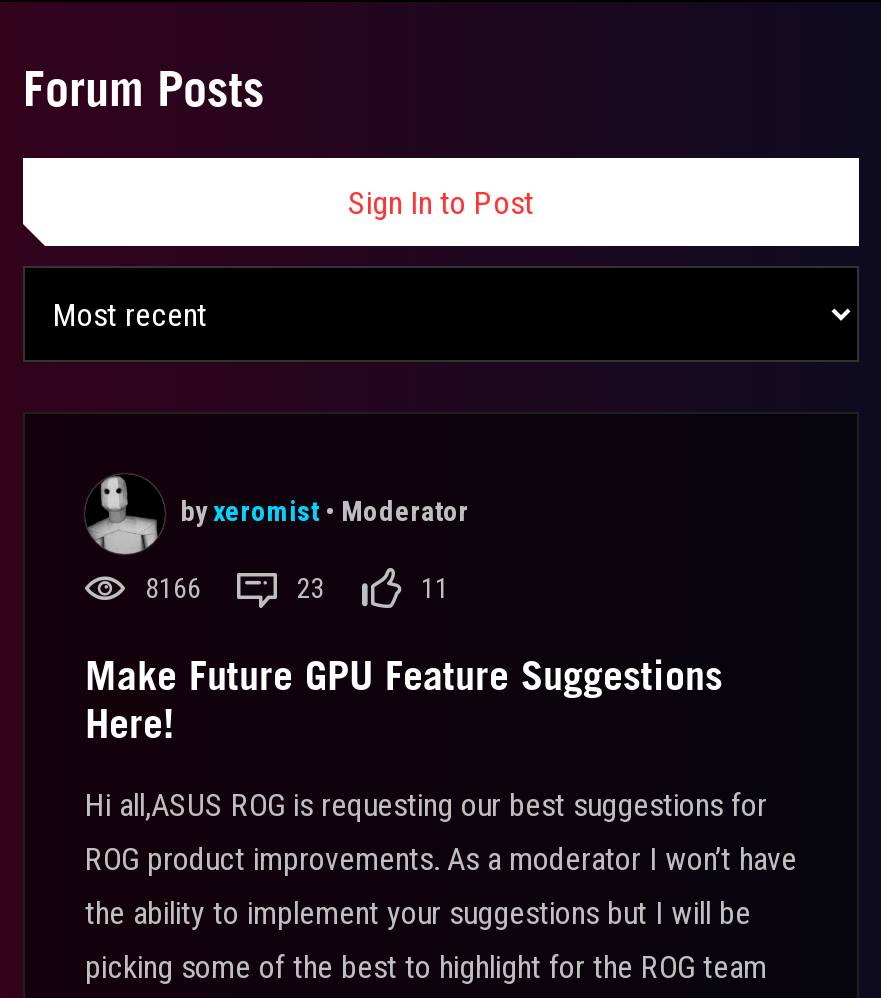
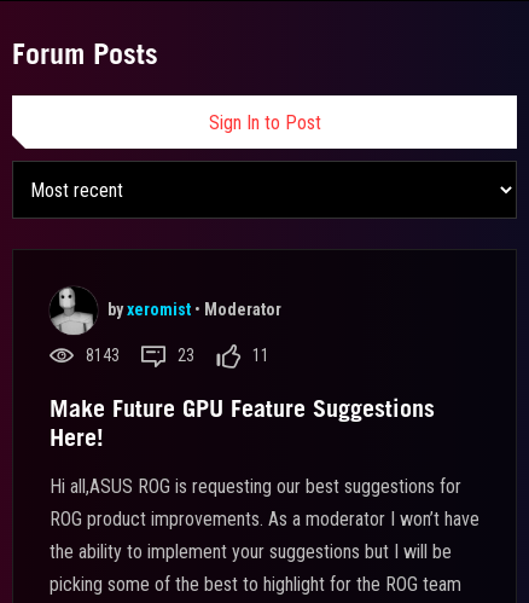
- 8166
+ 8143
